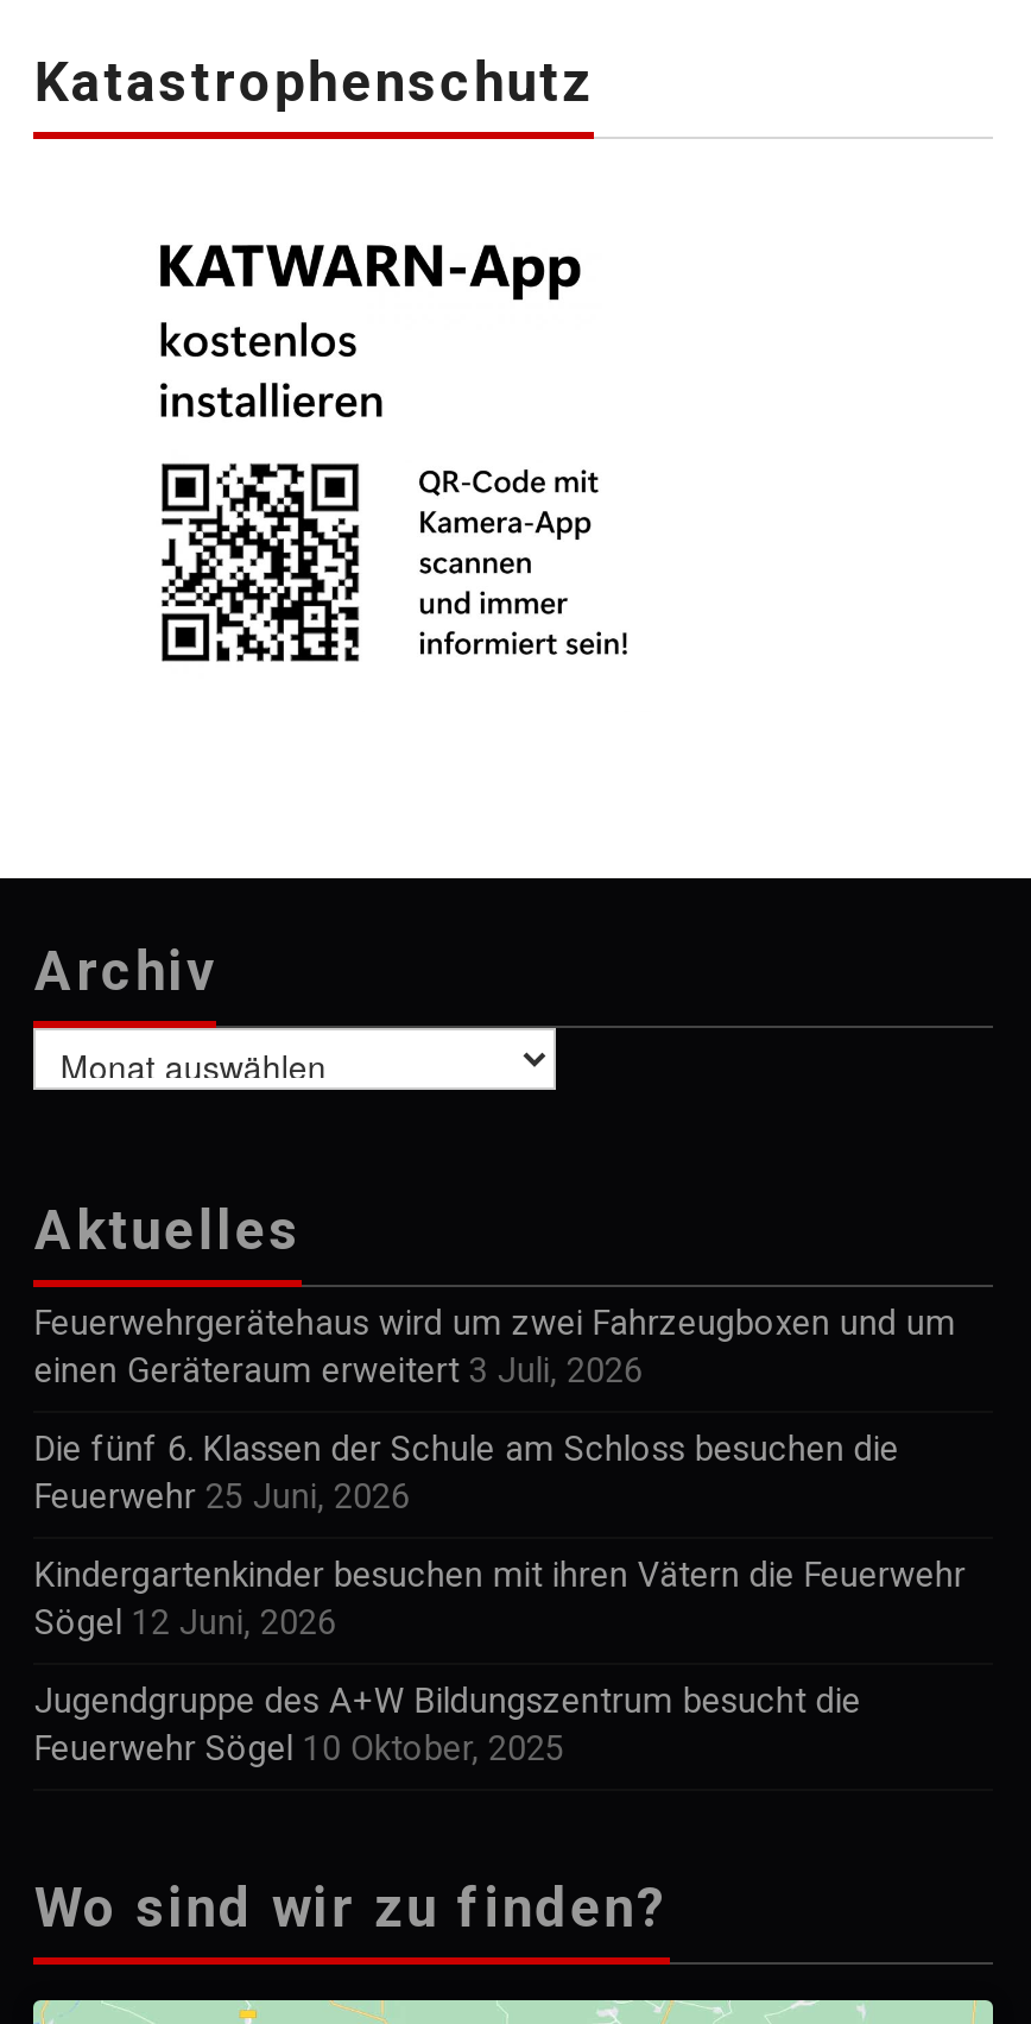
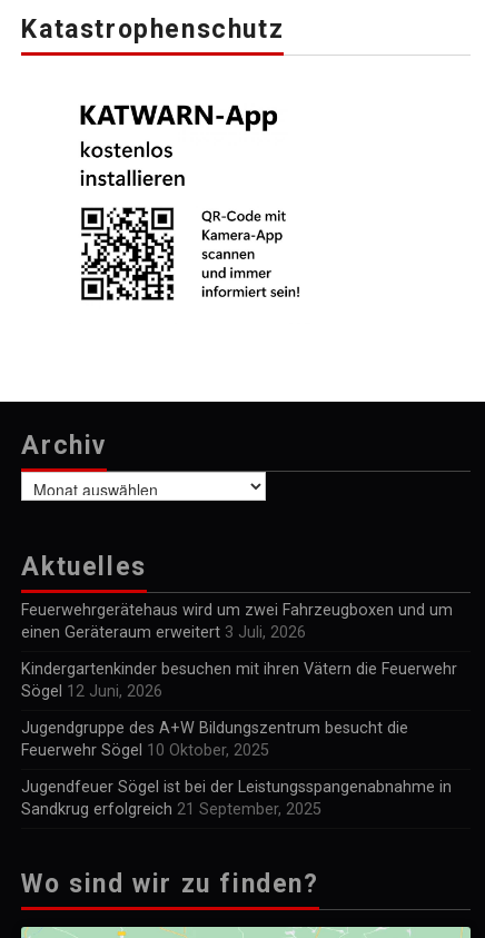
- Die fünf 6. Klassen der Schule am Schloss besuchen die
- Feuerwehr 25 Juni, 2026

moved up: Kindergartenkinder besuchen mit ihren Vätern die Feuerwehr | Sögel 12 Juni, 2026 | Jugendgruppe des A+W Bildungszentrum besucht die | Feuerwehr Sögel 10 Oktober, 2025

+ Jugendfeuer Sögel ist bei der Leistungsspangenabnahme in
+ Sandkrug erfolgreich 21 September, 2025
